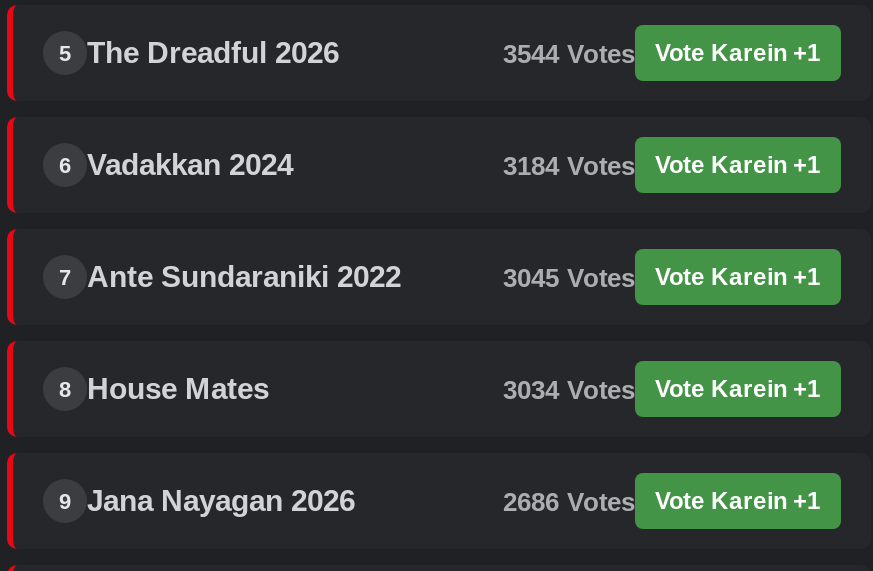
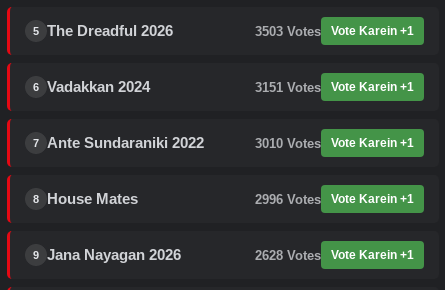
- 3544 Votes Vote Karein +1
+ 3503 Votes Vote Karein +1

- 3184 Votes Vote Karein +1
+ 3151 Votes Vote Karein +1

- 3045 Votes Vote Karein +1
+ 3010 Votes Vote Karein +1

- 3034 Votes Vote Karein +1
+ 2996 Votes Vote Karein +1

- 2686 Votes Vote Karein +1
+ 2628 Votes Vote Karein +1
